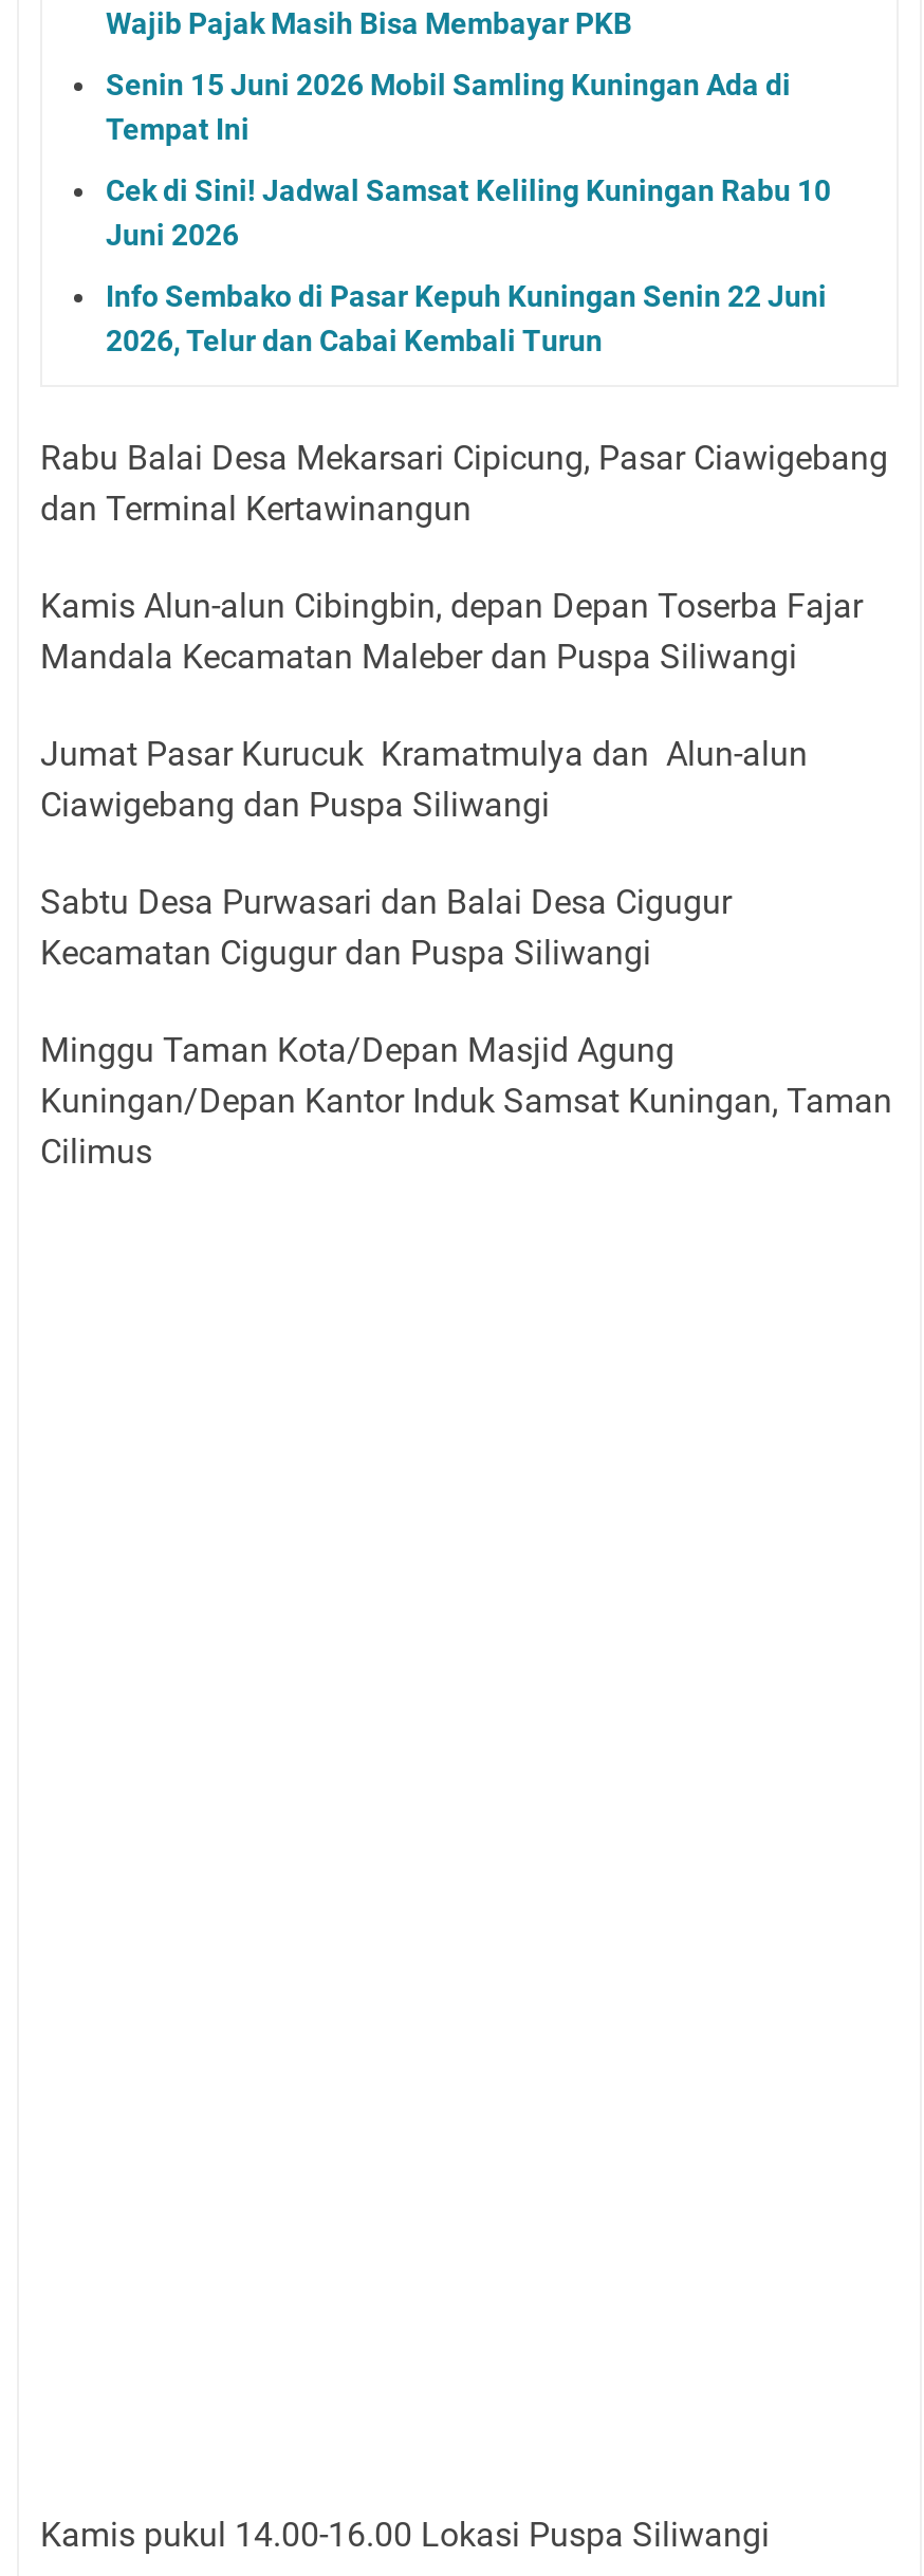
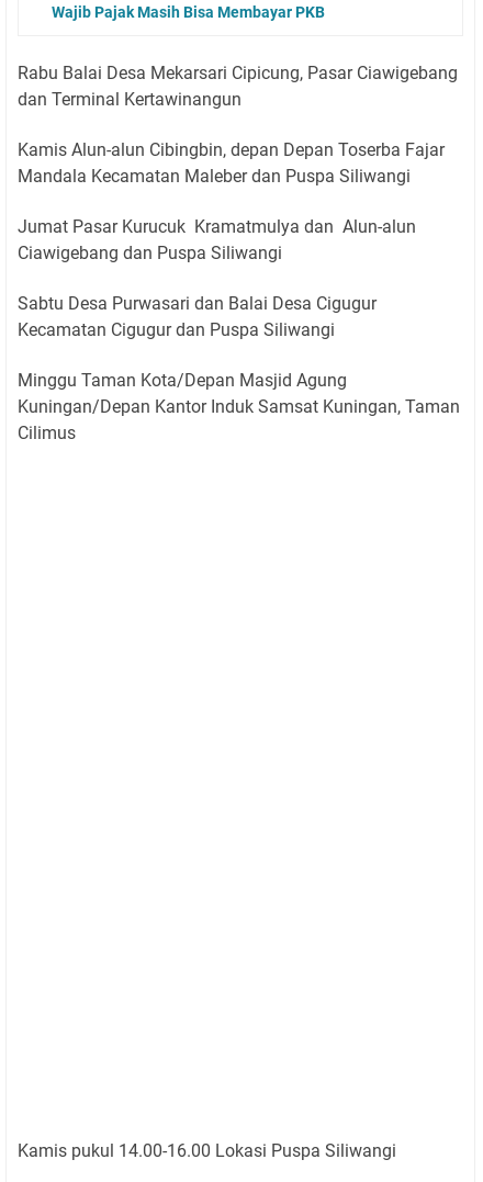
- Senin 15 Juni 2026 Mobil Samling Kuningan Ada di
- Tempat Ini
- Cek di Sini! Jadwal Samsat Keliling Kuningan Rabu 10
- Juni 2026
- Info Sembako di Pasar Kepuh Kuningan Senin 22 Juni
- 2026, Telur dan Cabai Kembali Turun
